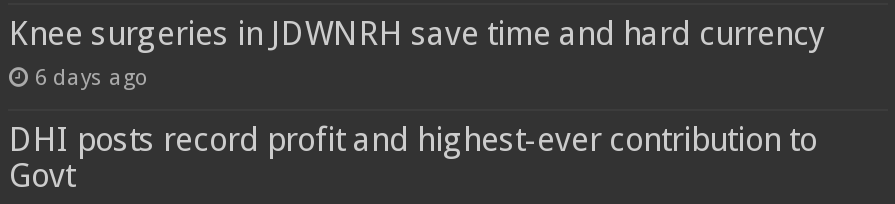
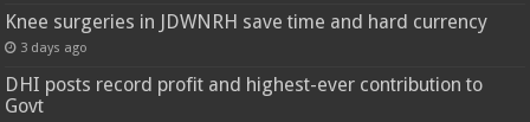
- 6 days ago
+ 3 days ago
